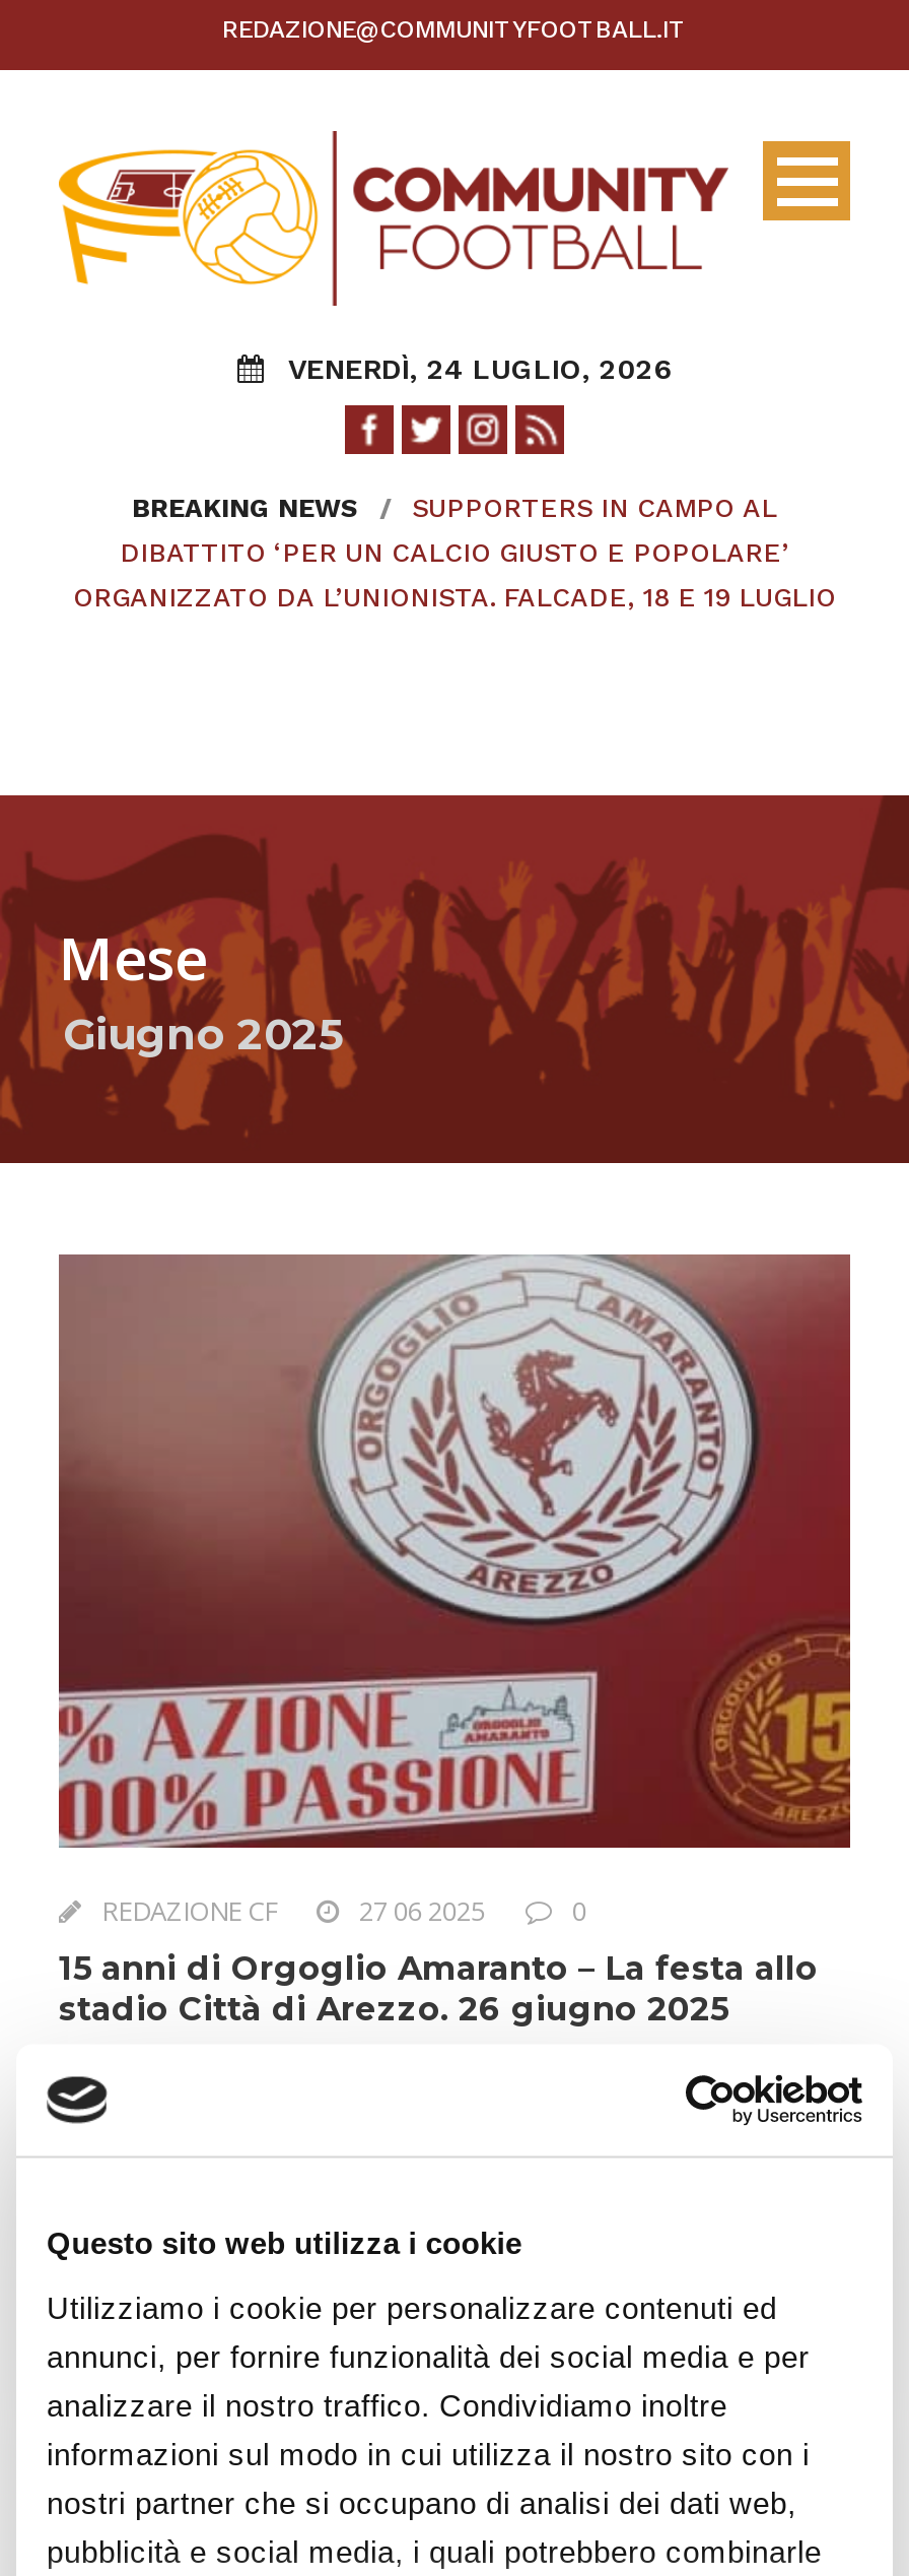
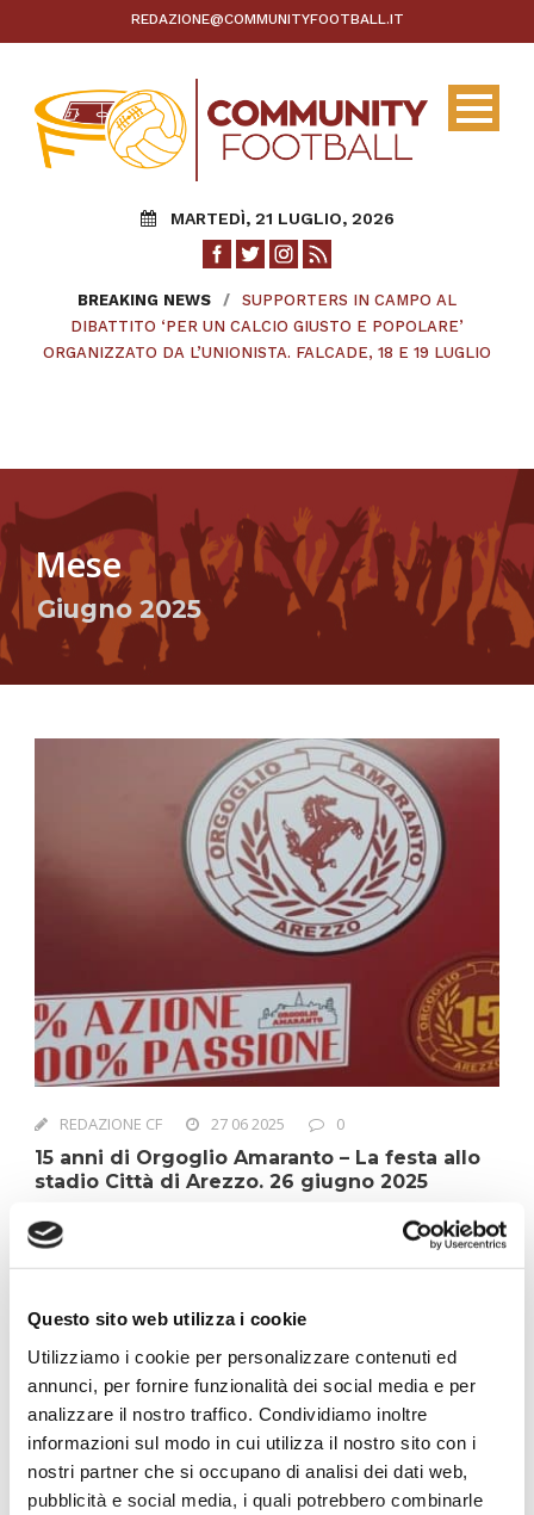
- VENERDÌ, 24 LUGLIO, 2026
+ MARTEDÌ, 21 LUGLIO, 2026
